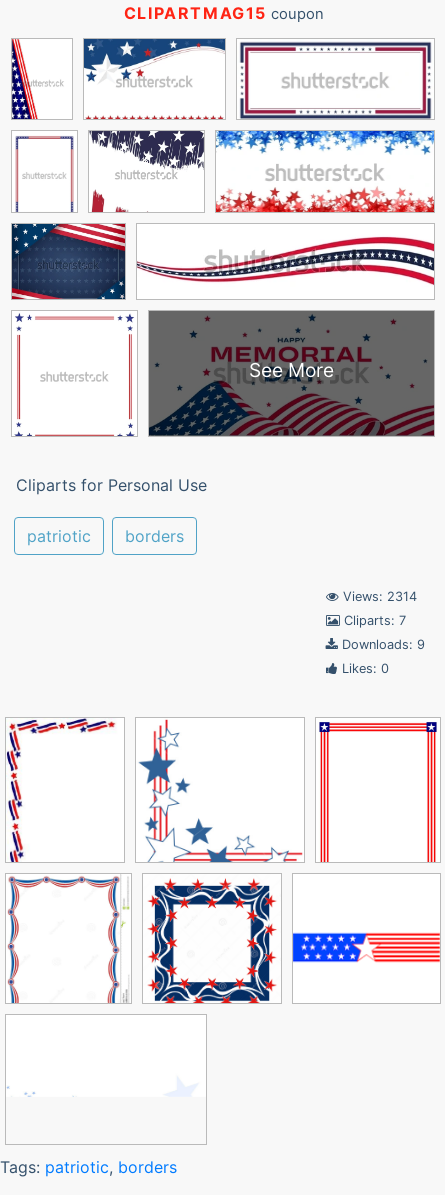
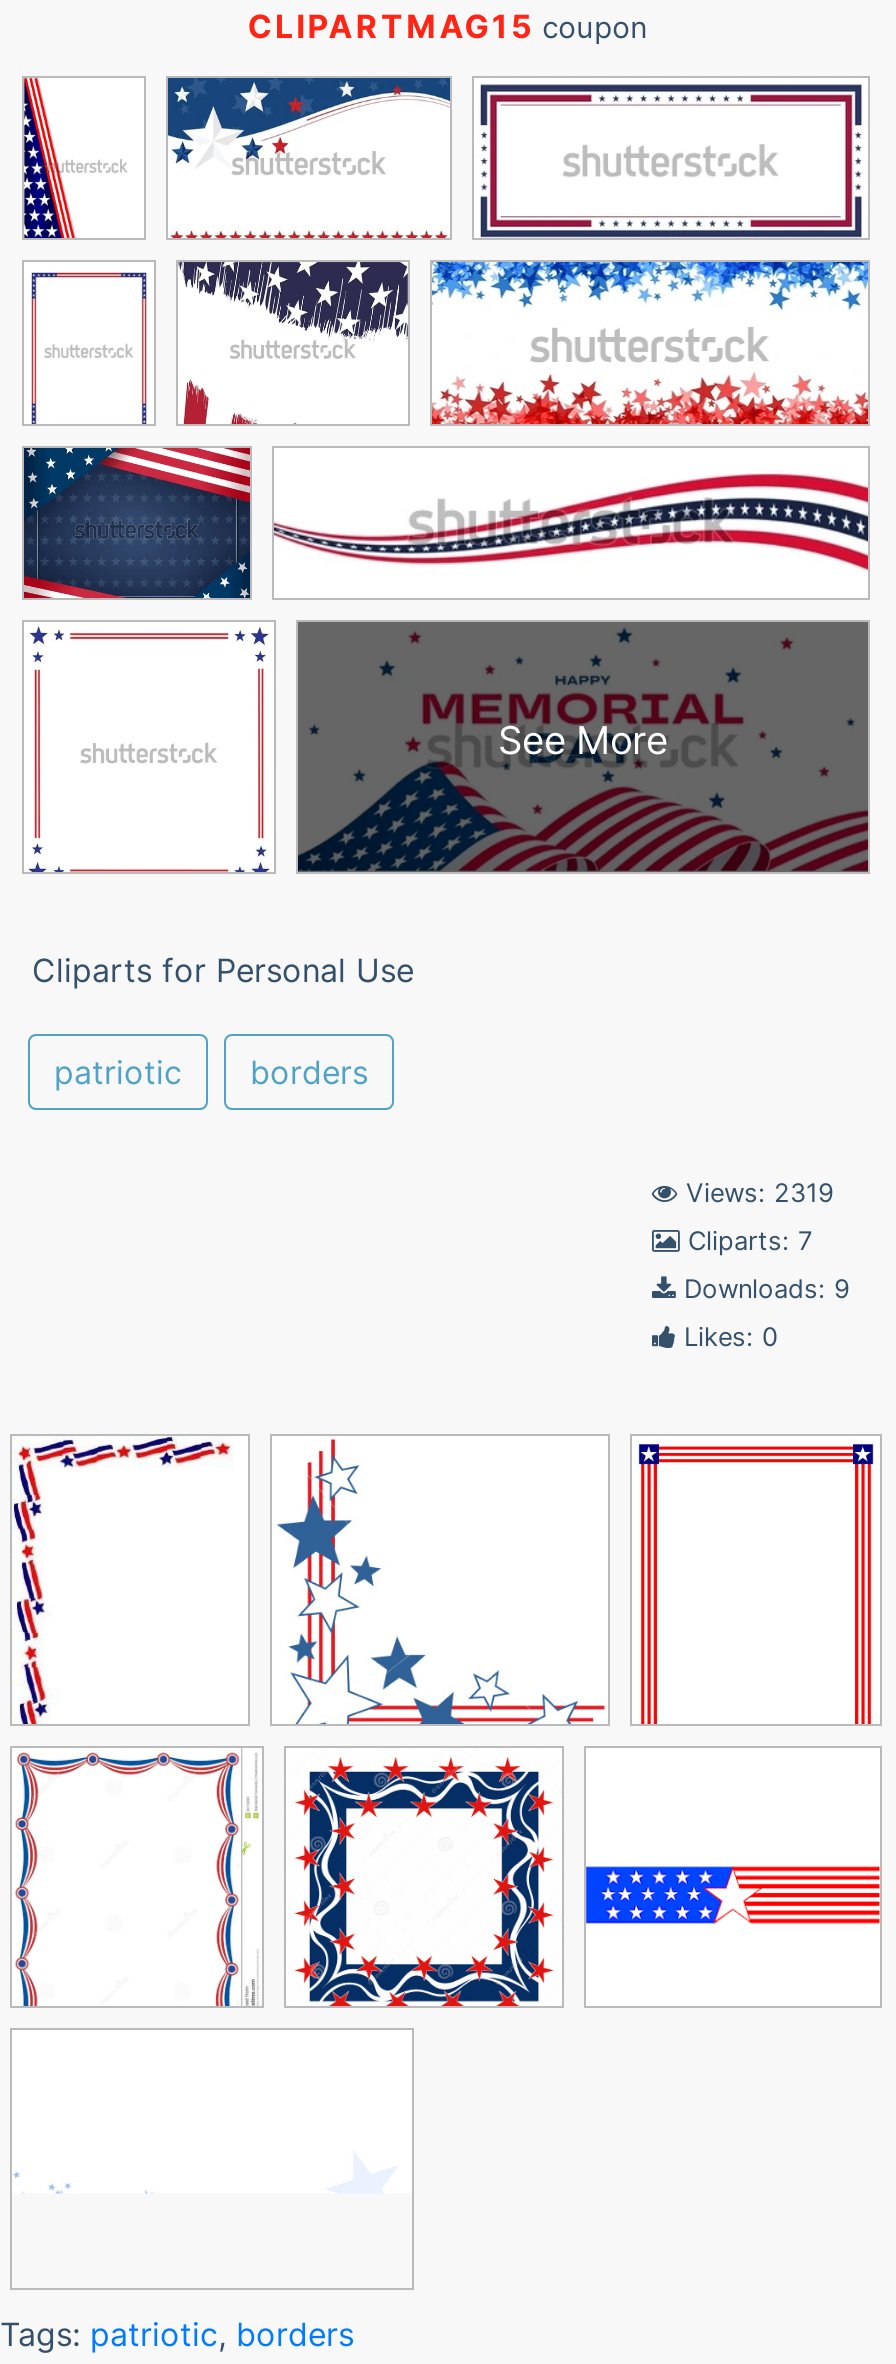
- Views: 2314
+ Views: 2319
